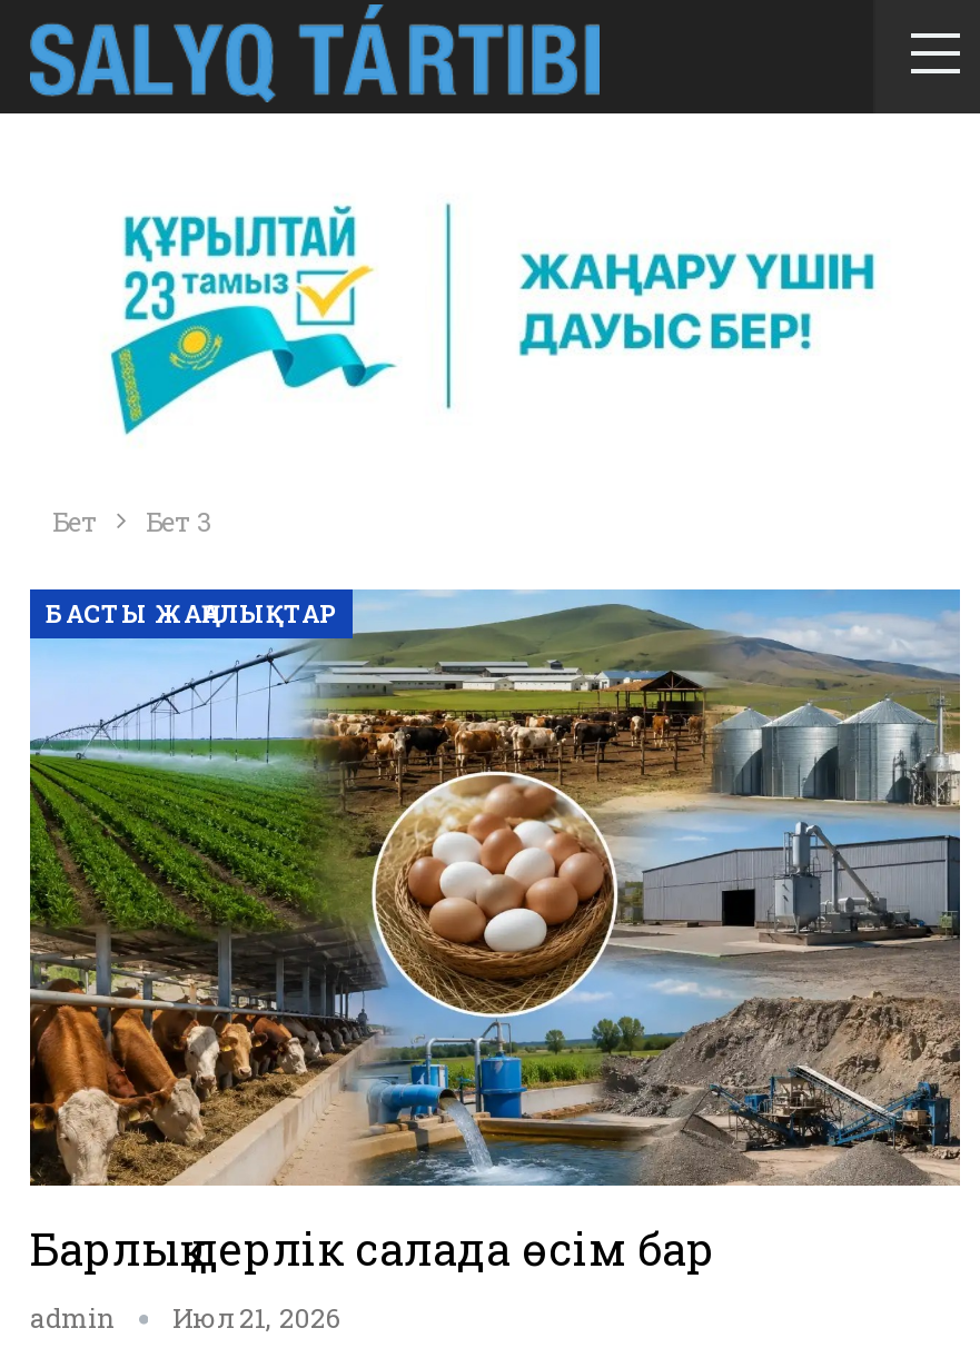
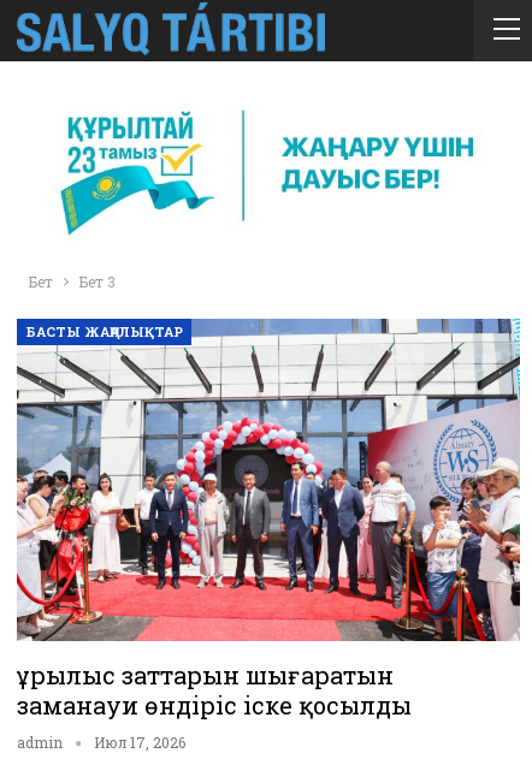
- [image]
- Барлық дерлік салада өсім бар
+ [image]
+ Құрылыс заттарын шығаратын
+ заманауи өндіріс іске қосылды

- admin Июл 21, 2026
+ admin Июл 17, 2026
